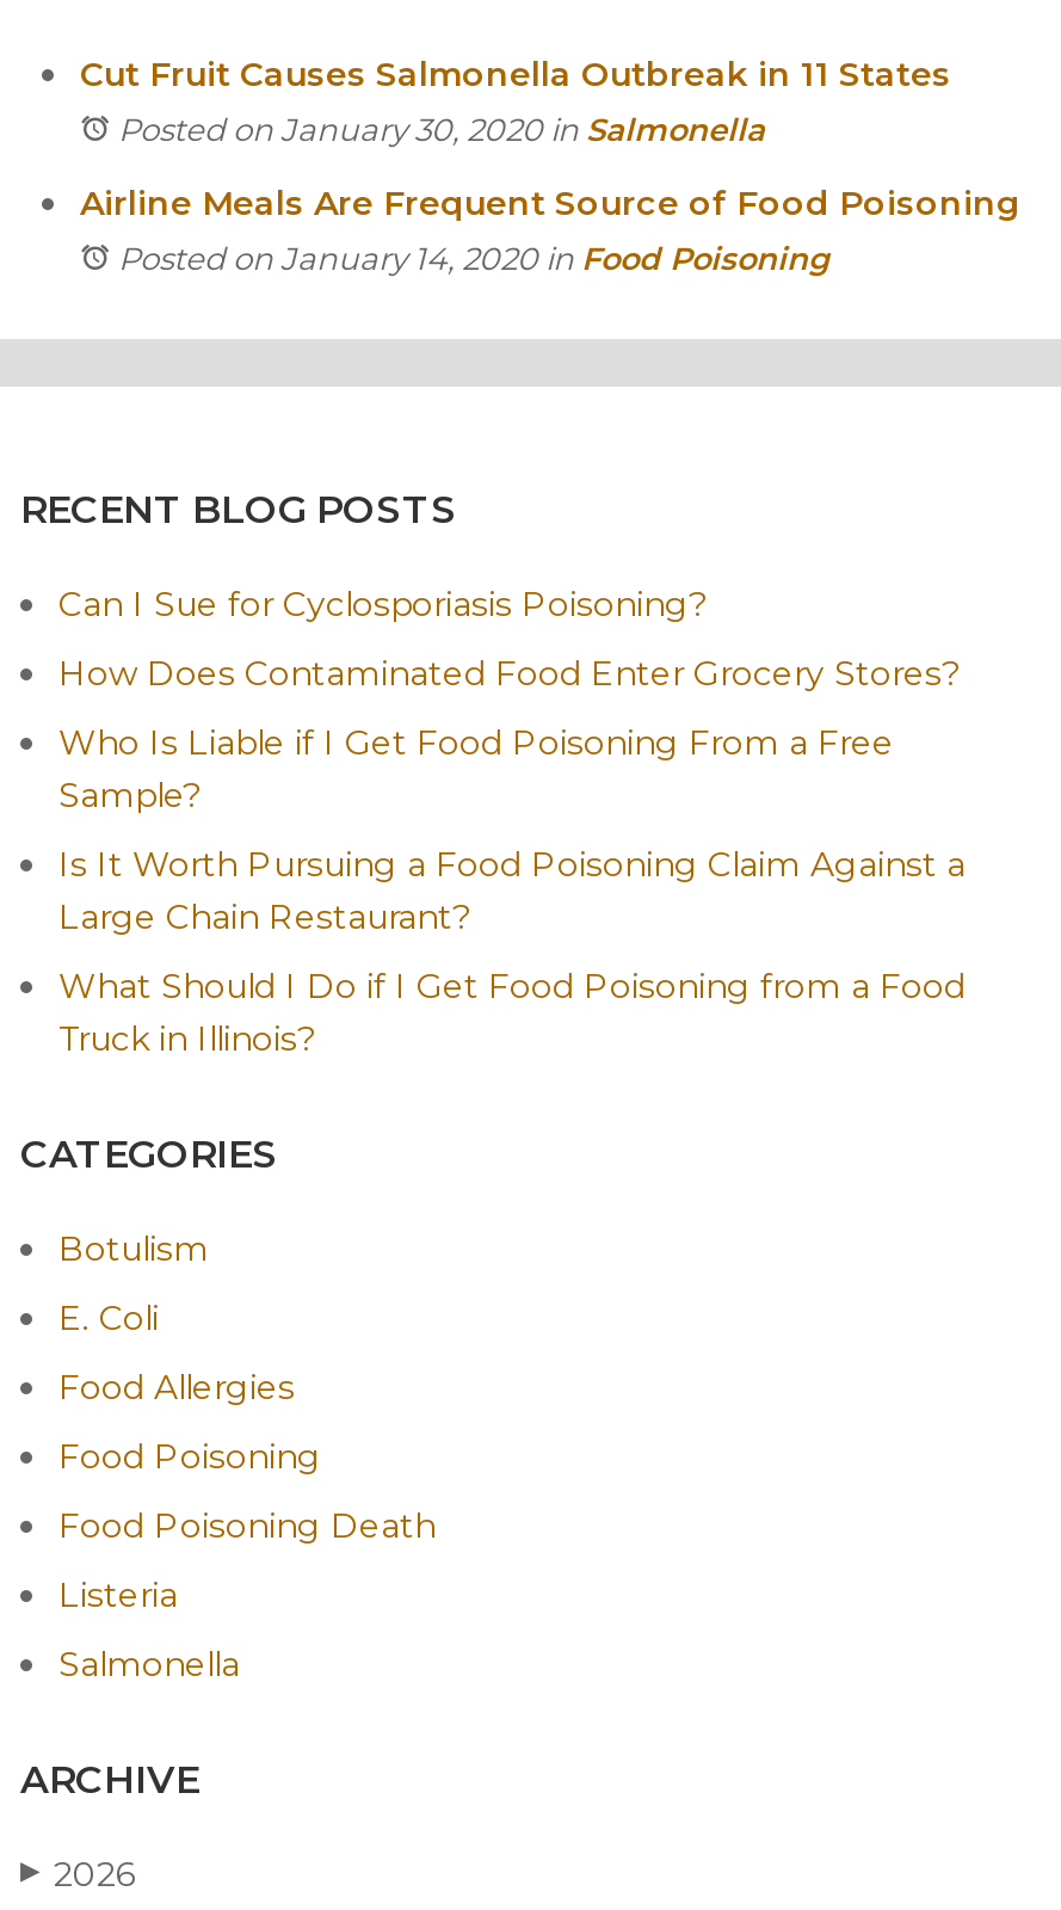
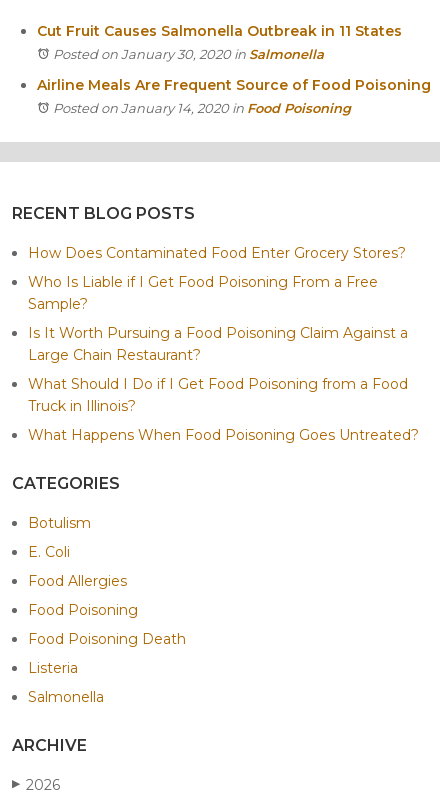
- Can I Sue for Cyclosporiasis Poisoning?

moved up: How Does Contaminated Food Enter Grocery Stores? | Who Is Liable if I Get Food Poisoning From a Free | Sample? | Is It Worth Pursuing a Food Poisoning Claim Against a | Large Chain Restaurant? | What Should I Do if I Get Food Poisoning from a Food | Truck in Illinois?

+ What Happens When Food Poisoning Goes Untreated?
